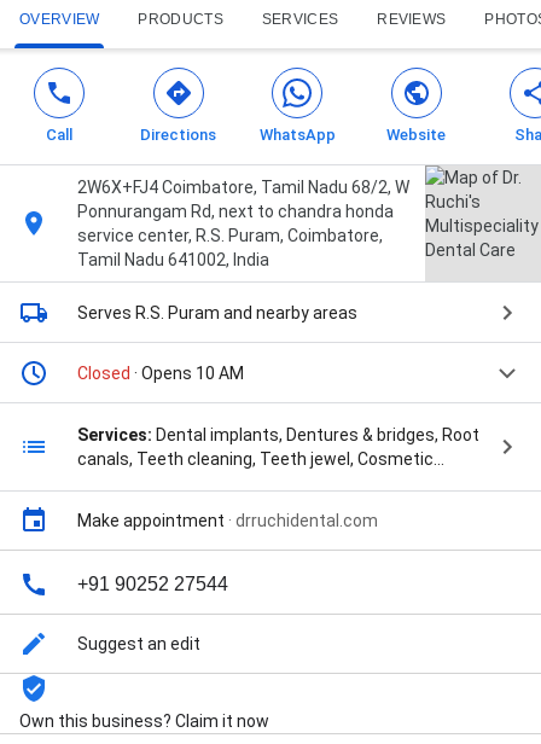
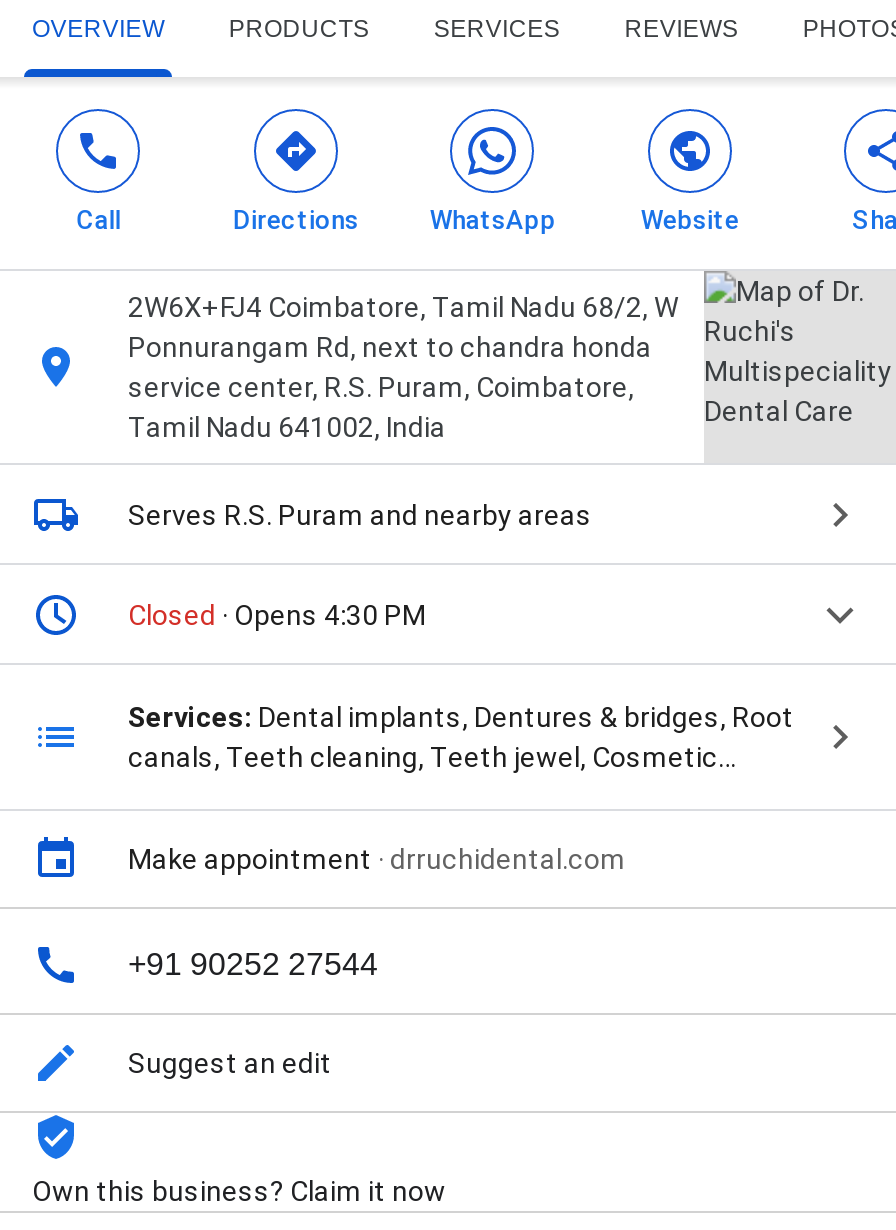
- Closed · Opens 10 AM
+ Closed · Opens 4:30 PM
